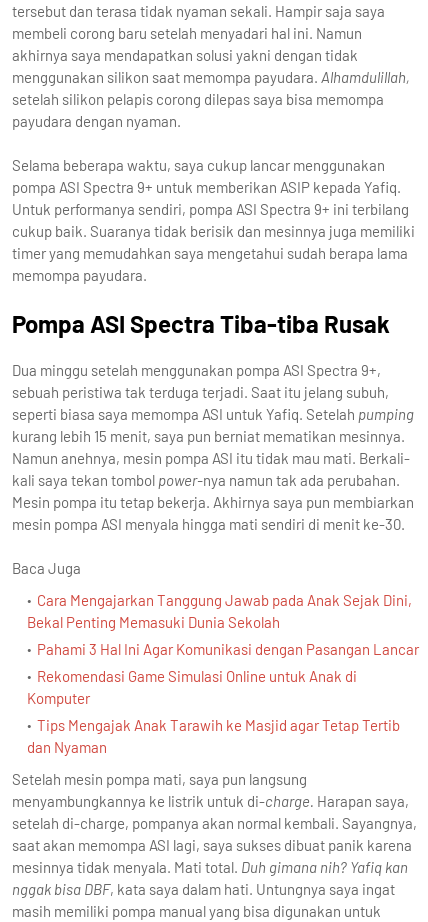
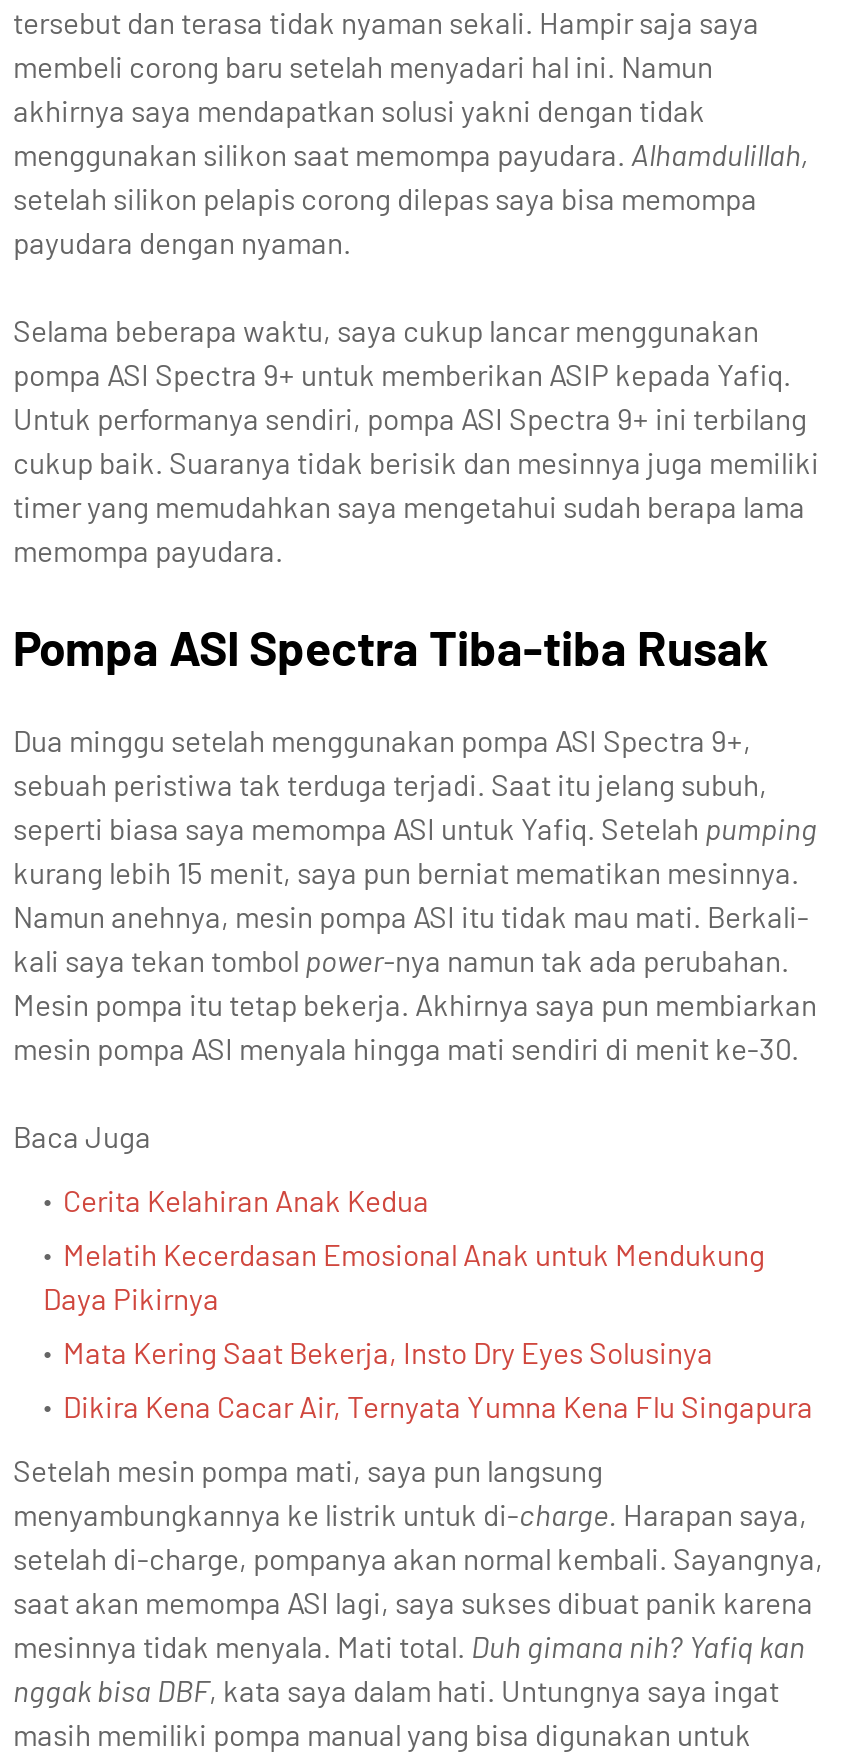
- Cara Mengajarkan Tanggung Jawab pada Anak Sejak Dini,
- Bekal Penting Memasuki Dunia Sekolah
+ Cerita Kelahiran Anak Kedua

- Pahami 3 Hal Ini Agar Komunikasi dengan Pasangan Lancar
+ Melatih Kecerdasan Emosional Anak untuk Mendukung
+ Daya Pikirnya

- Rekomendasi Game Simulasi Online untuk Anak di
- Komputer
+ Mata Kering Saat Bekerja, Insto Dry Eyes Solusinya

- Tips Mengajak Anak Tarawih ke Masjid agar Tetap Tertib
- dan Nyaman
+ Dikira Kena Cacar Air, Ternyata Yumna Kena Flu Singapura
